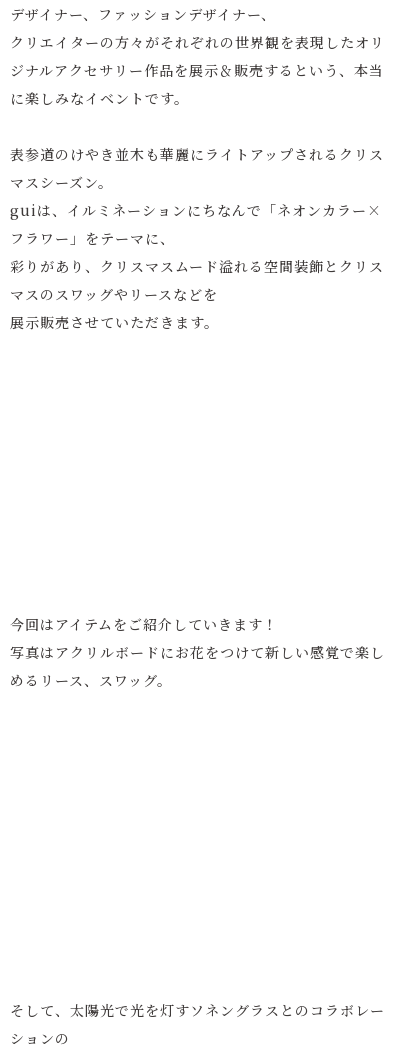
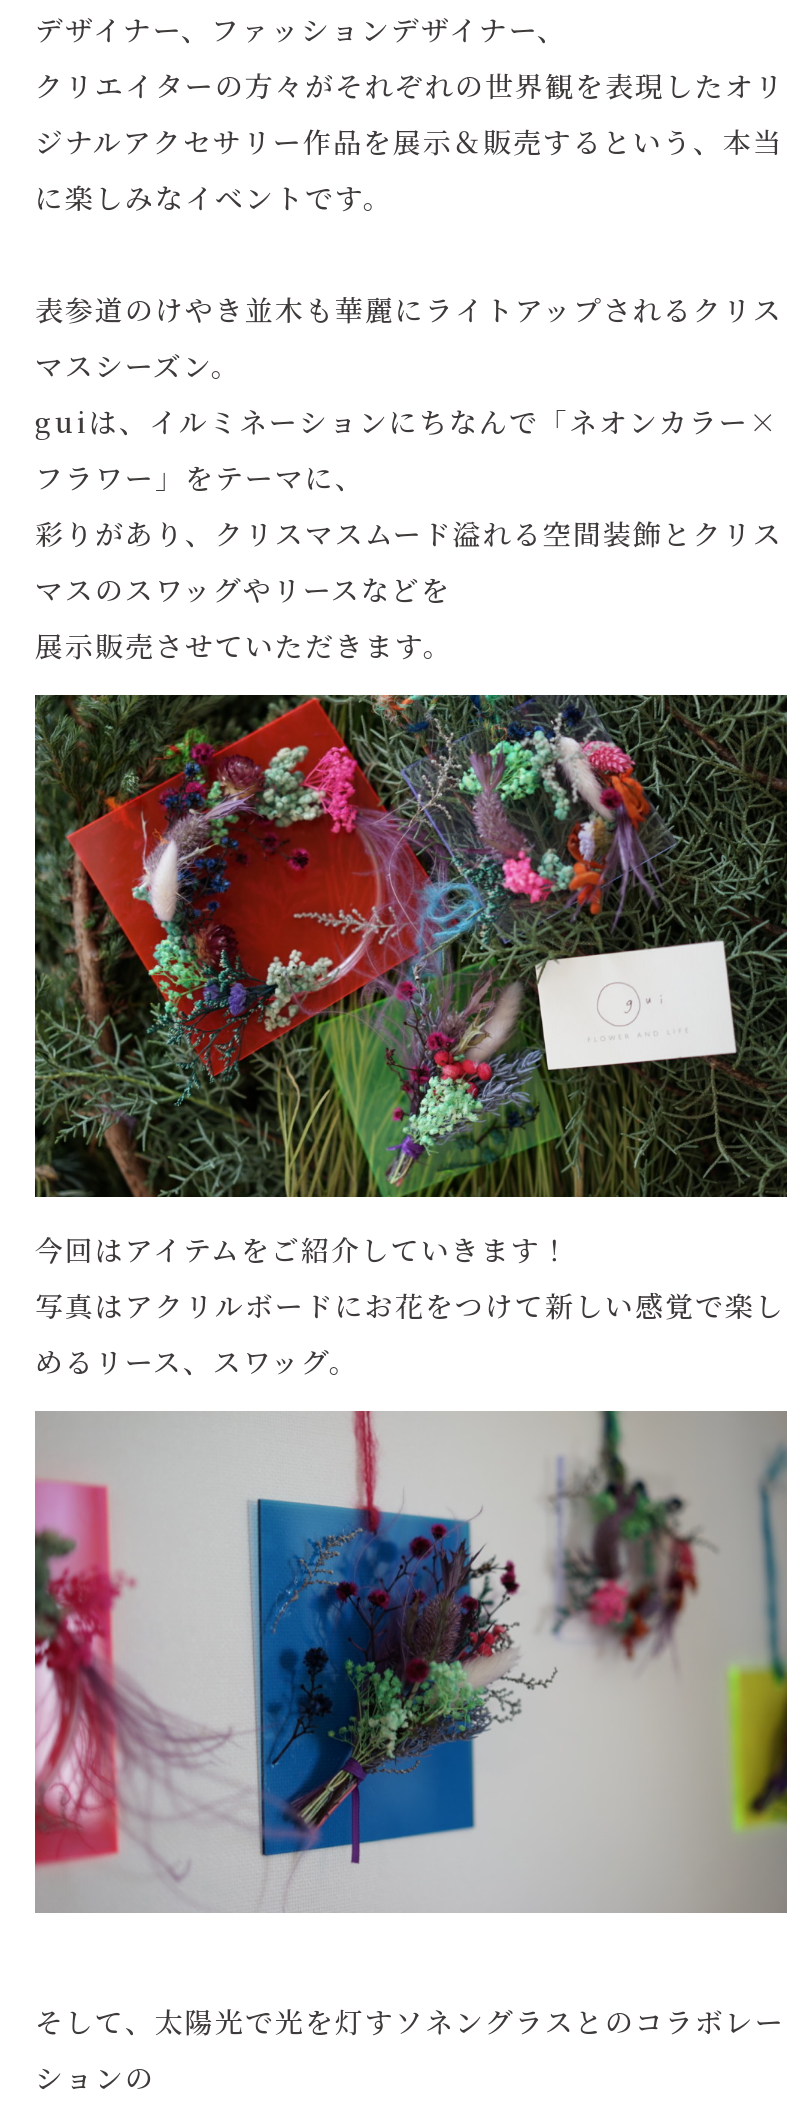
+ [image]

+ [image]
